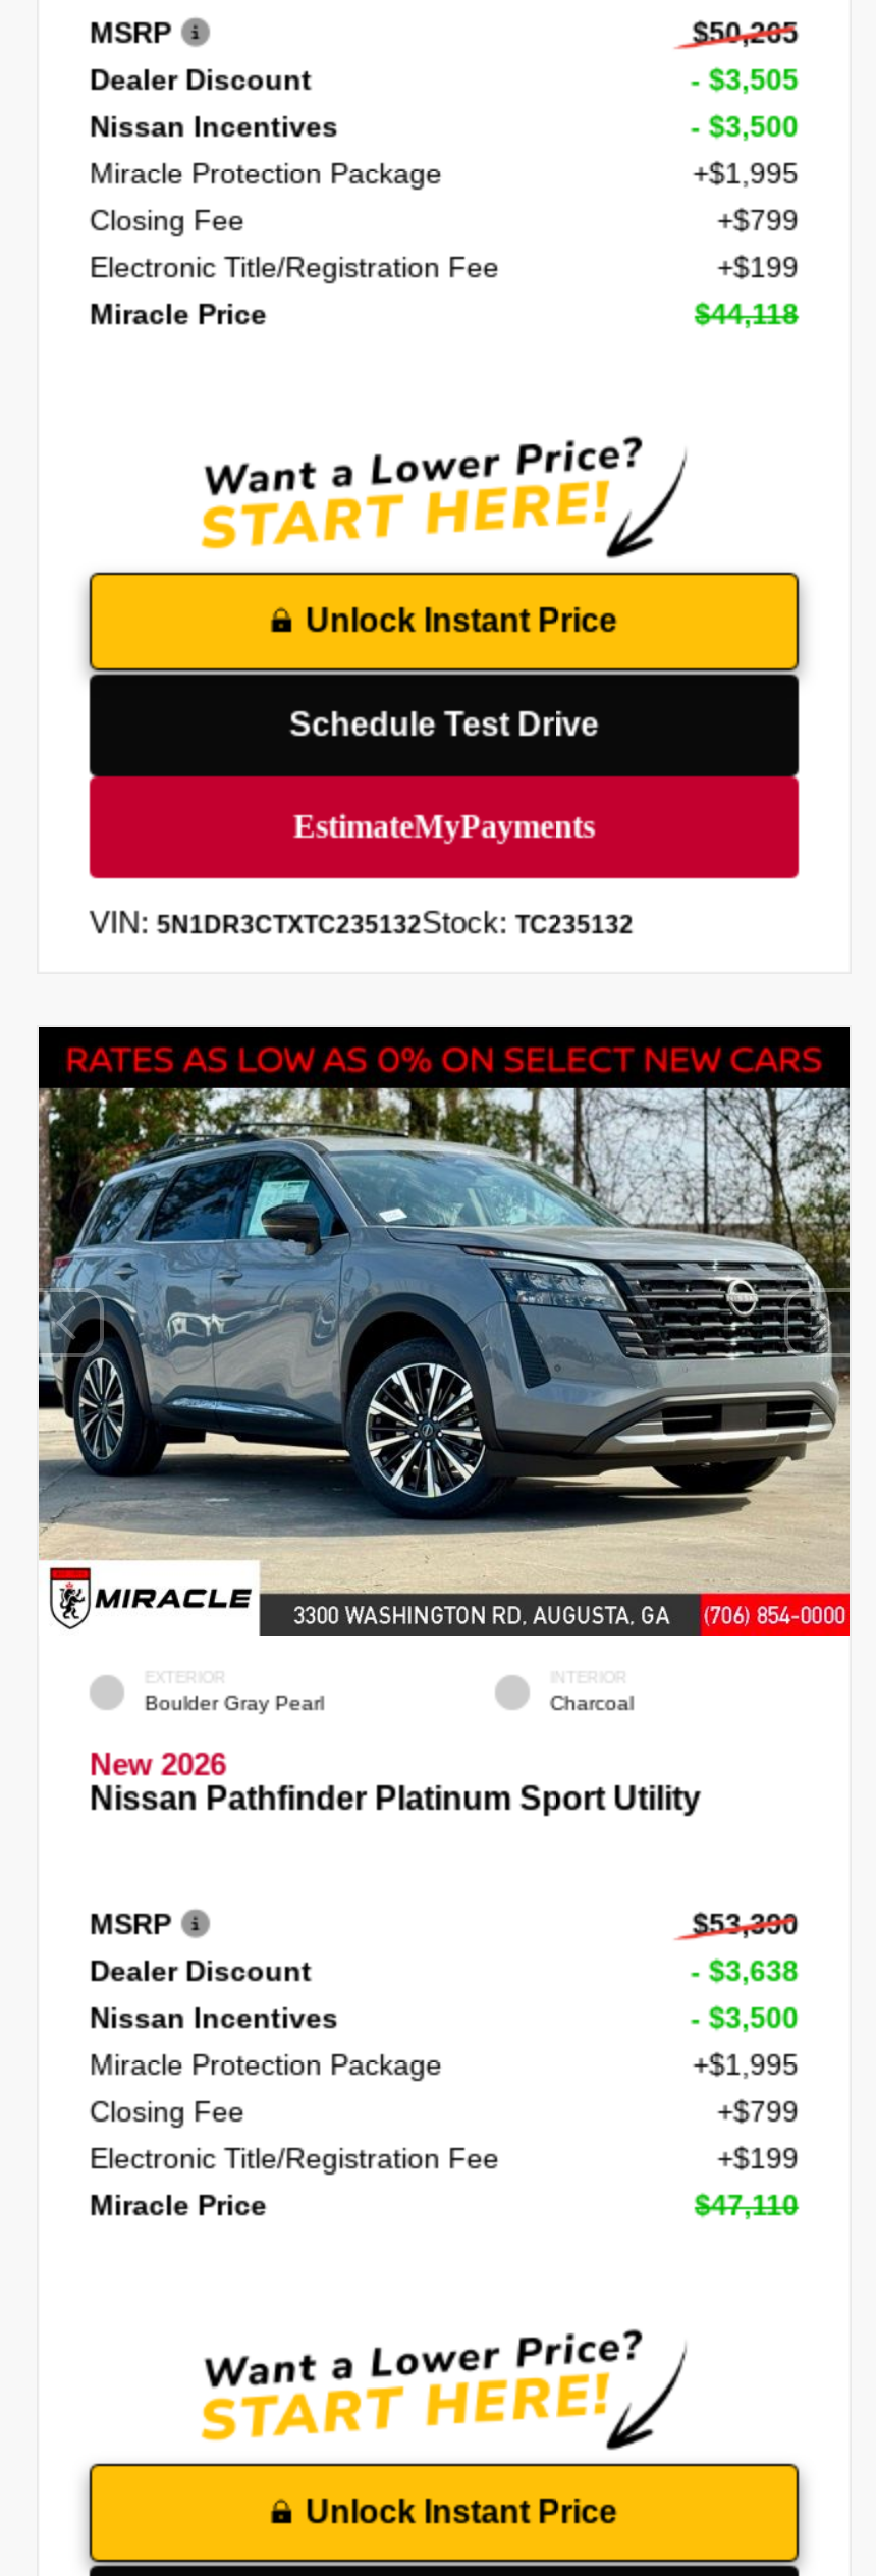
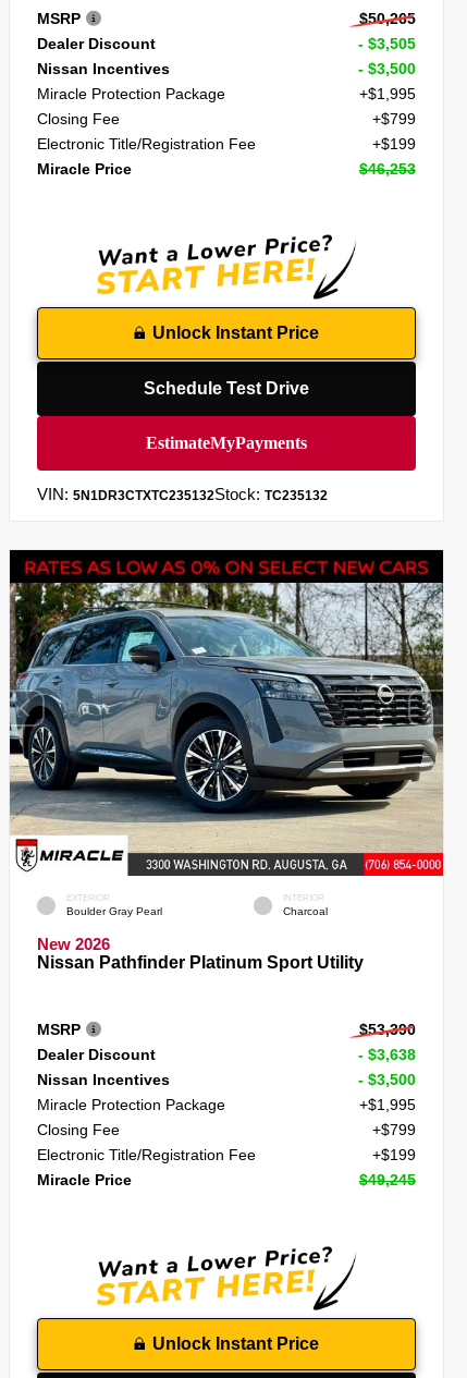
- $44,118
+ $46,253

- $47,110
+ $49,245
